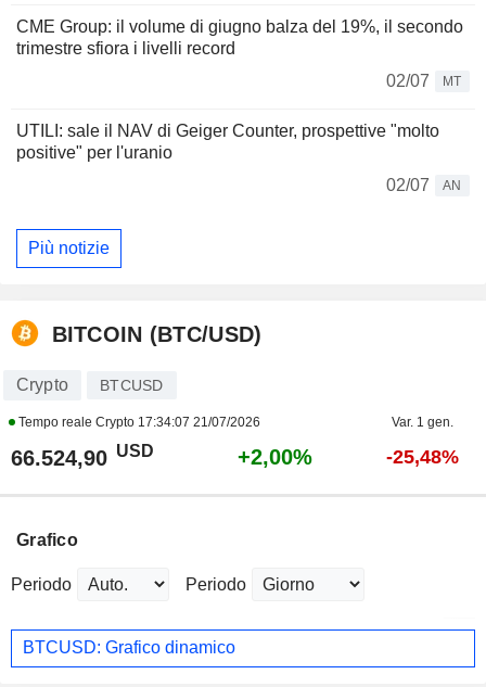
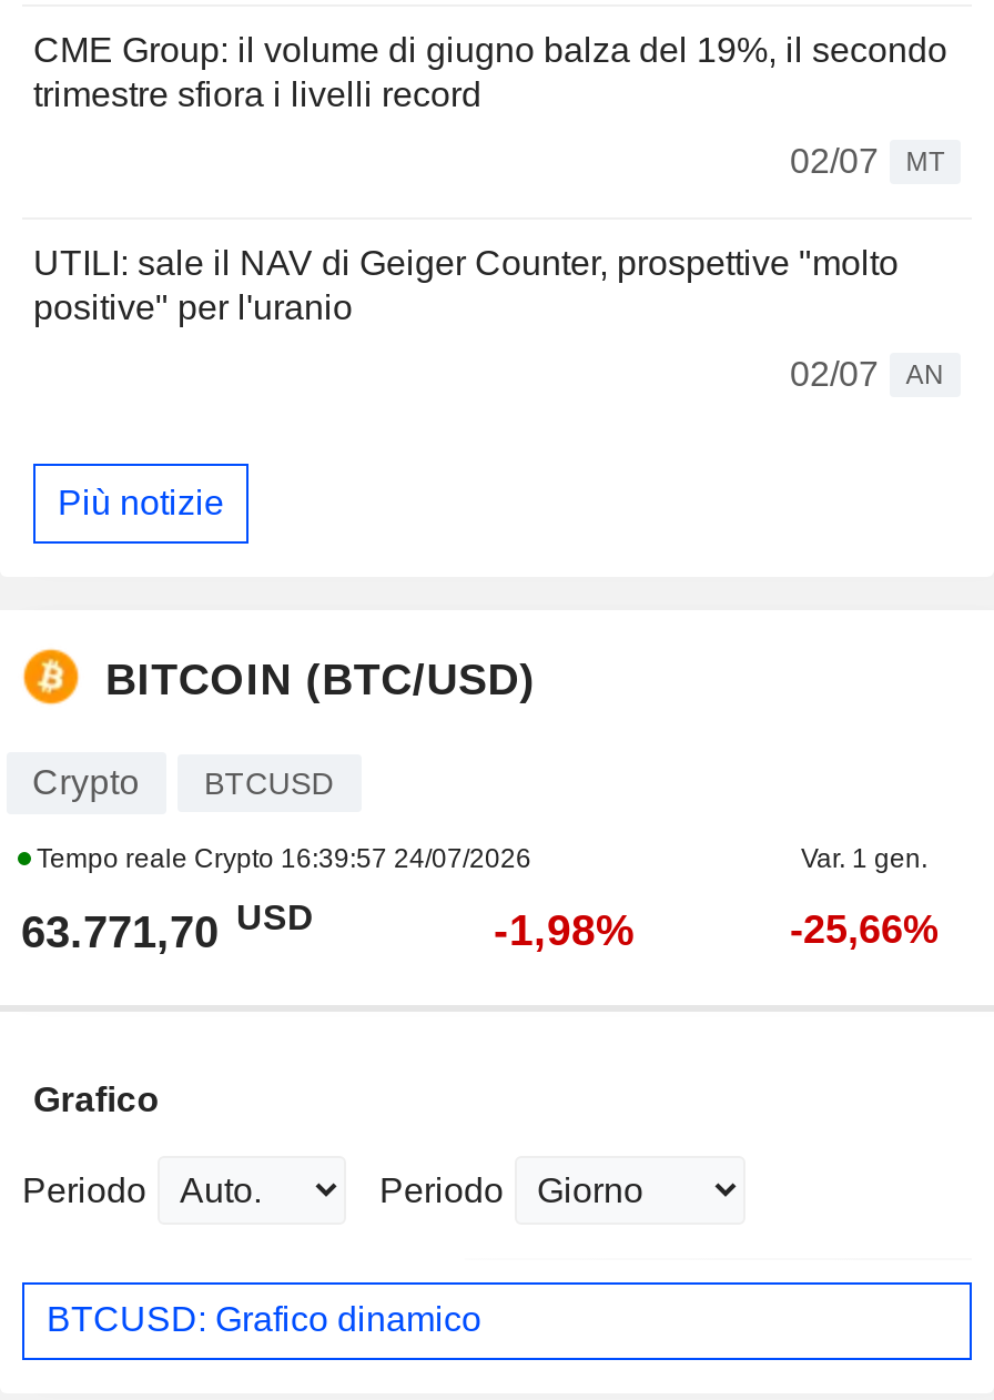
- Tempo reale Crypto 17:34:07 21/07/2026
+ Tempo reale Crypto 16:39:57 24/07/2026

- 66.524,90 USD
+ 63.771,70 USD

- +2,00%
+ -1,98%

- -25,48%
+ -25,66%
